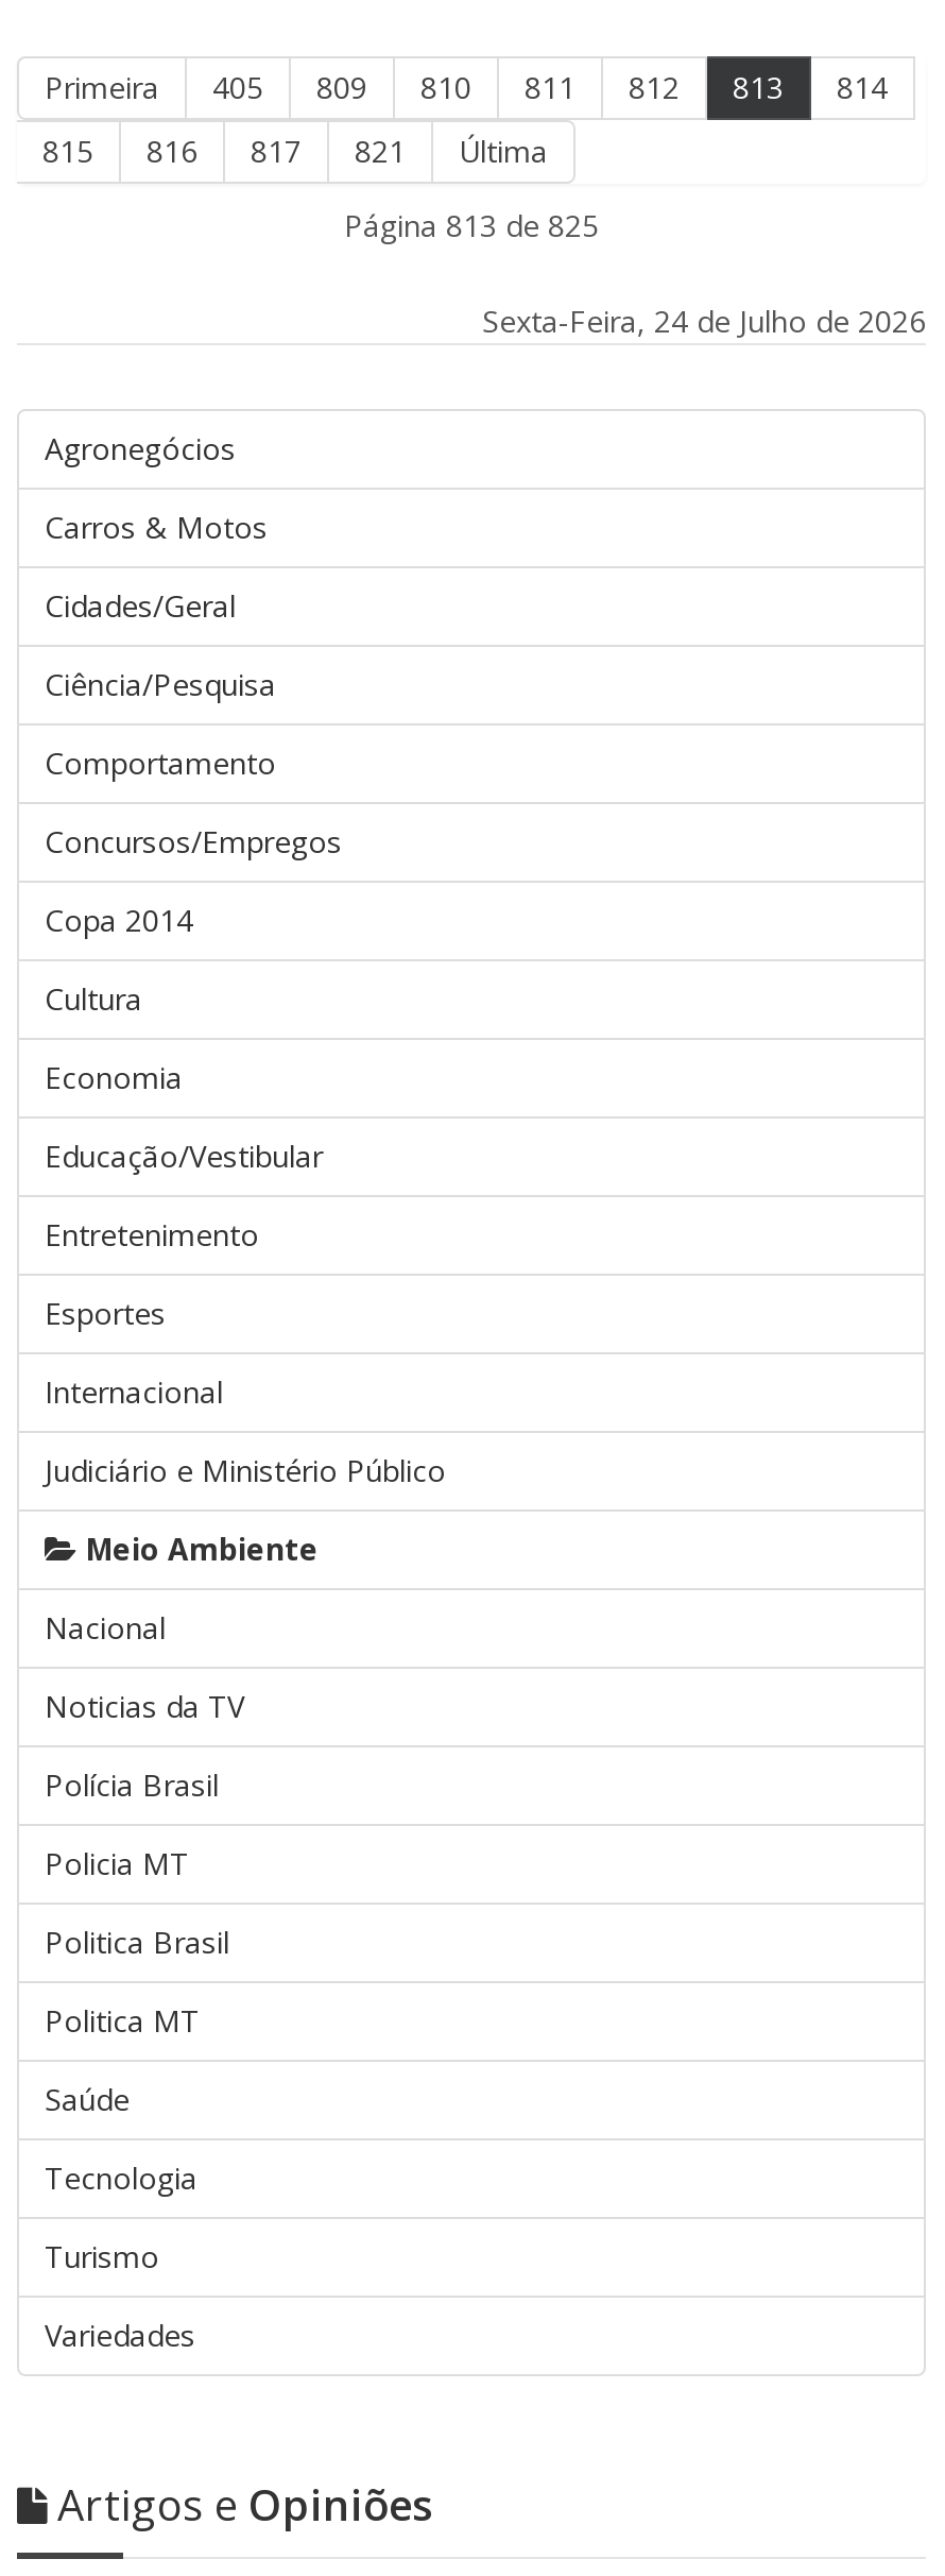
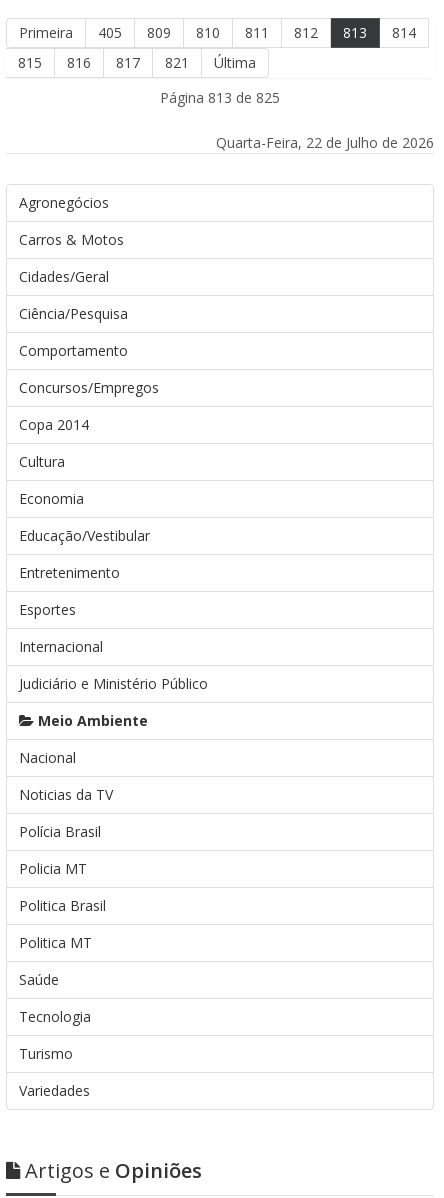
- Sexta-Feira, 24 de Julho de 2026
+ Quarta-Feira, 22 de Julho de 2026
